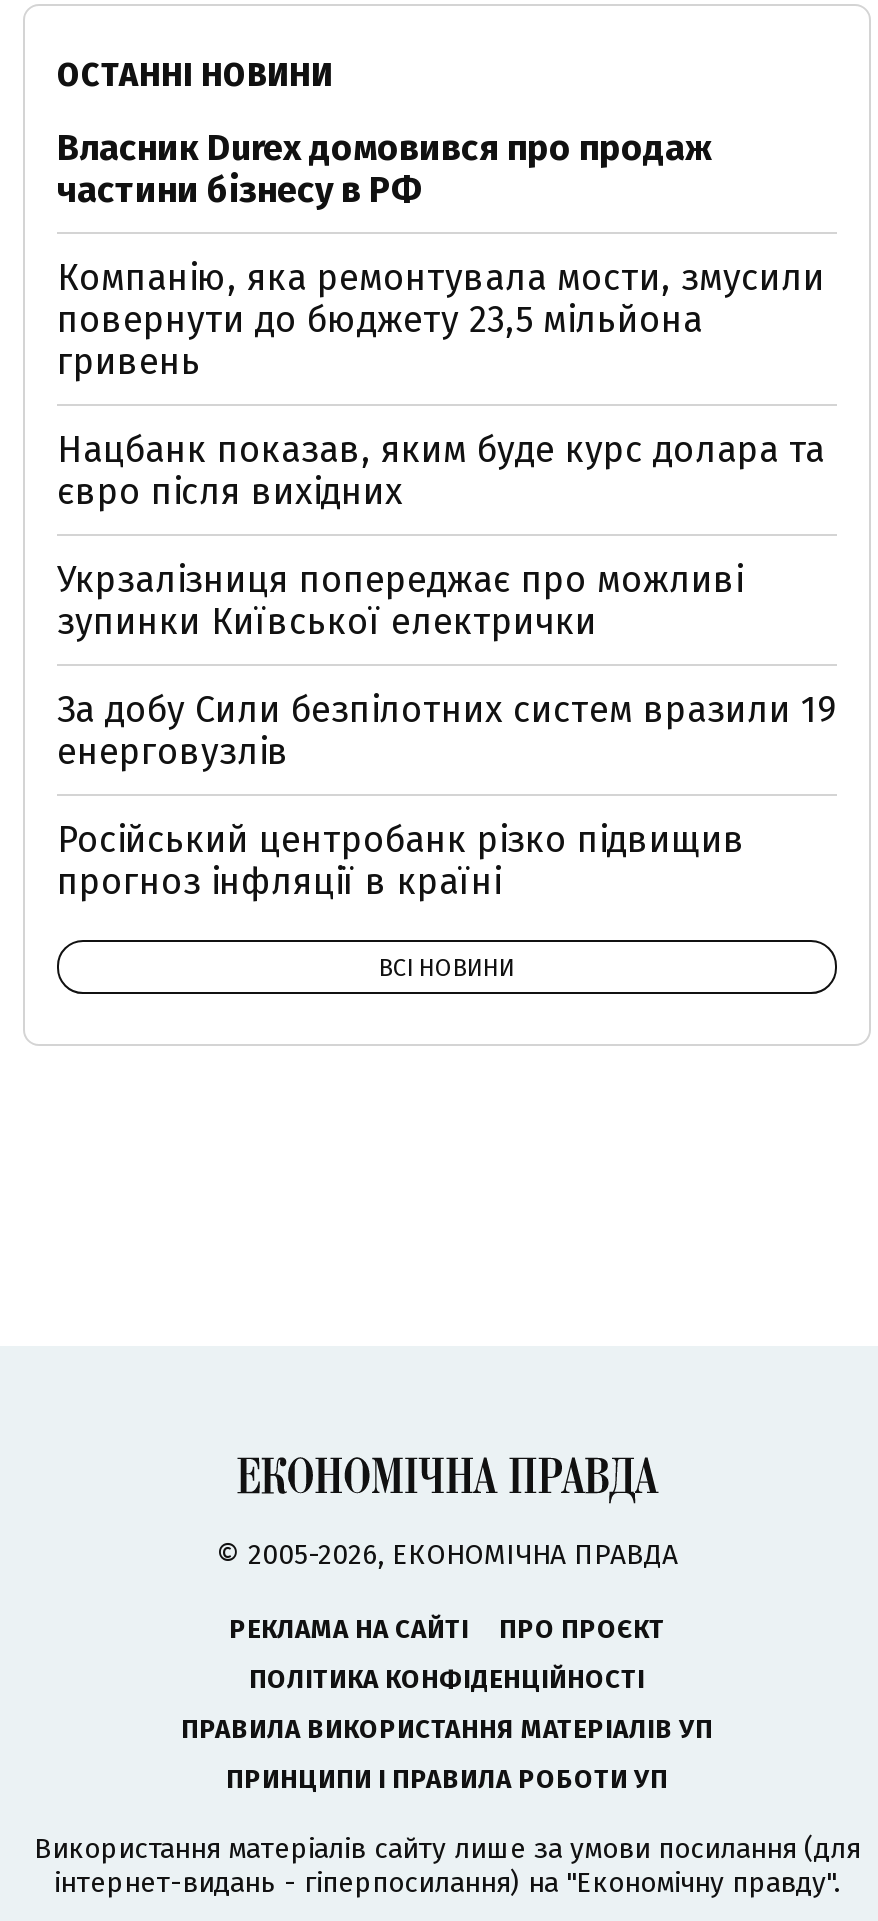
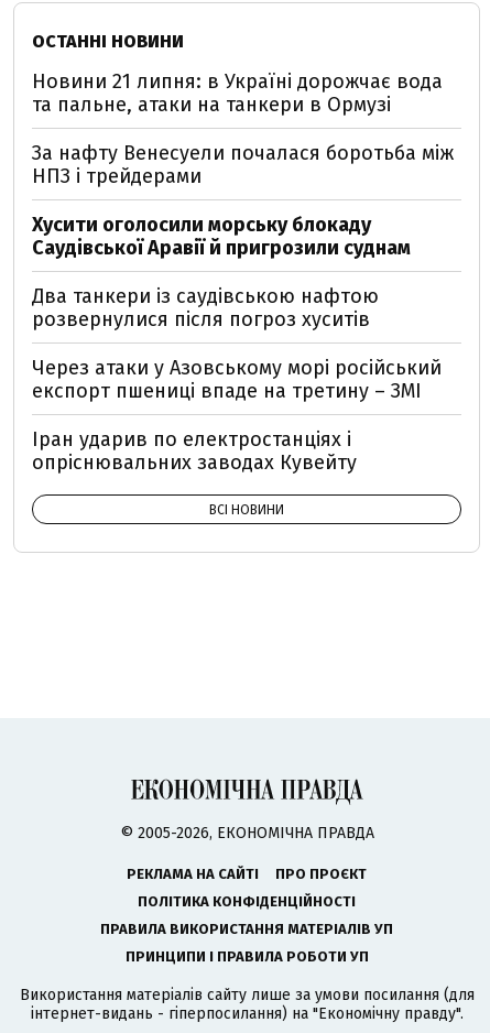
- Власник Durex домовився про продаж
- частини бізнесу в РФ
+ Новини 21 липня: в Україні дорожчає вода
+ та пальне, атаки на танкери в Ормузі

- Компанію, яка ремонтувала мости, змусили
- повернути до бюджету 23,5 мільйона
- гривень
+ За нафту Венесуели почалася боротьба між
+ НПЗ і трейдерами

- Нацбанк показав, яким буде курс долара та
- євро після вихідних
+ Хусити оголосили морську блокаду
+ Саудівської Аравії й пригрозили суднам

- Укрзалізниця попереджає про можливі
- зупинки Київської електрички
+ Два танкери із саудівською нафтою
+ розвернулися після погроз хуситів

- За добу Сили безпілотних систем вразили 19
- енерговузлів
+ Через атаки у Азовському морі російський
+ експорт пшениці впаде на третину – ЗМІ

- Російський центробанк різко підвищив
- прогноз інфляції в країні
+ Іран ударив по електростанціях і
+ опріснювальних заводах Кувейту
